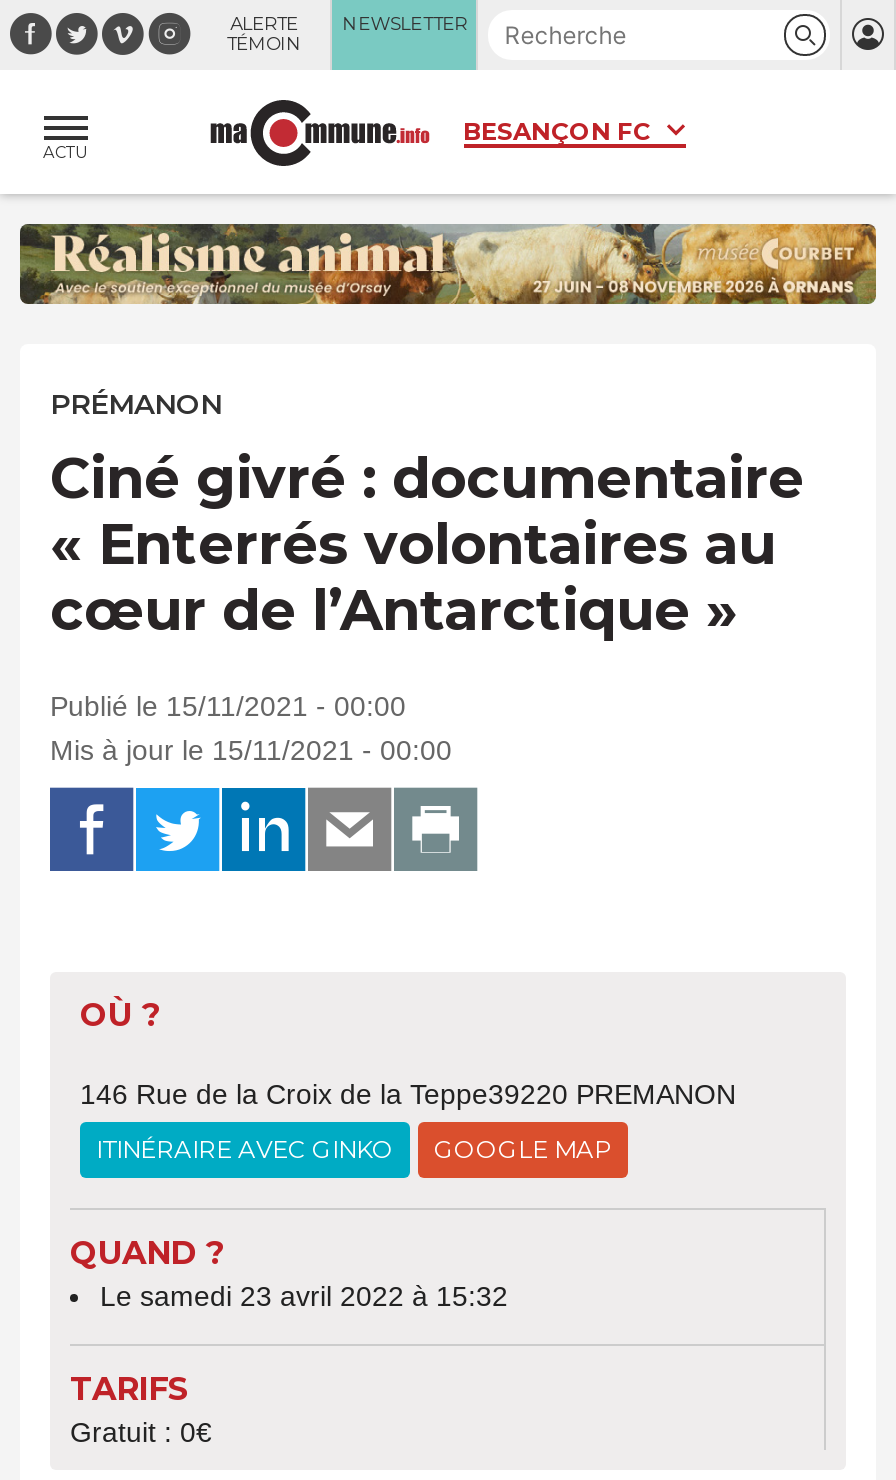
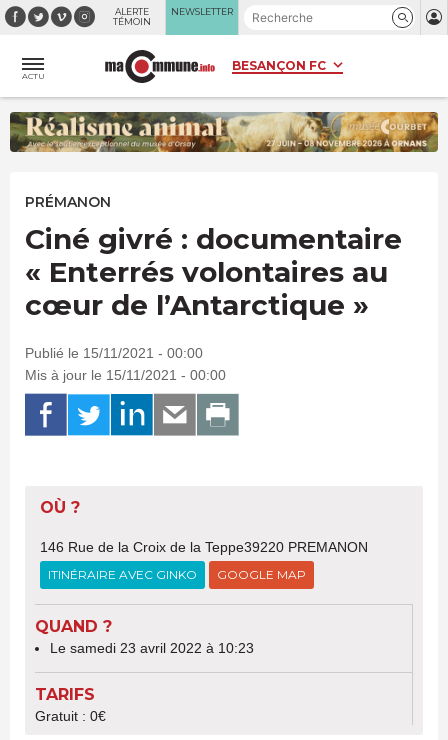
- Le samedi 23 avril 2022 à 15:32
+ Le samedi 23 avril 2022 à 10:23
